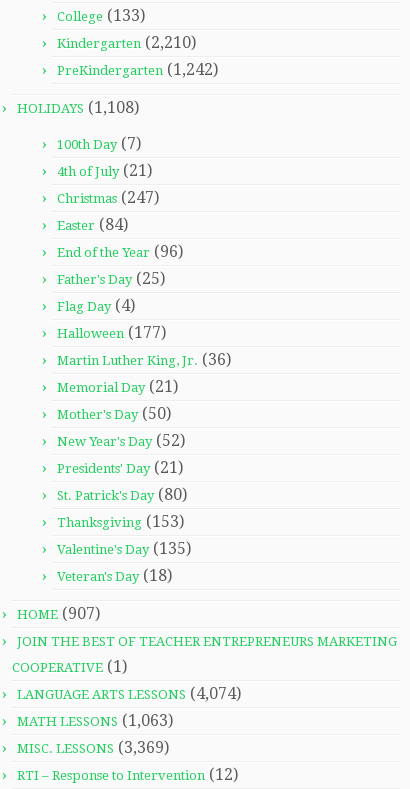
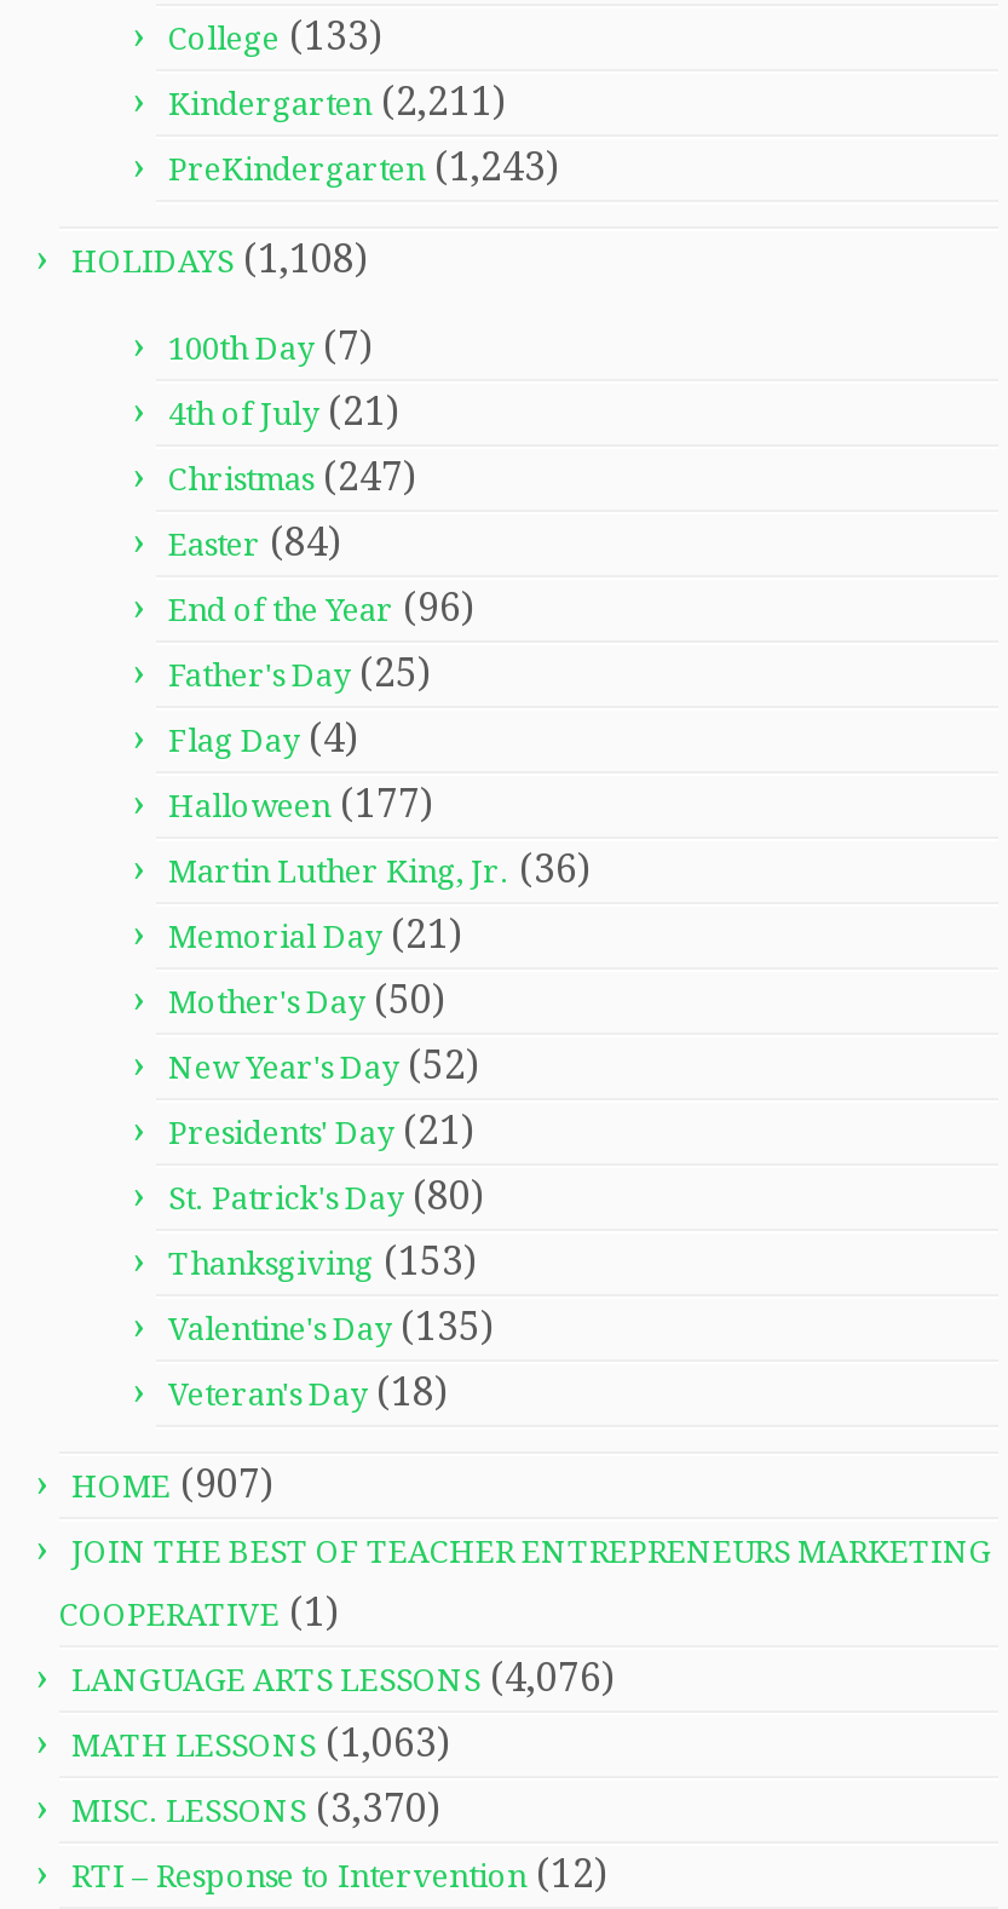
- Kindergarten (2,210)
+ Kindergarten (2,211)

- PreKindergarten (1,242)
+ PreKindergarten (1,243)

- LANGUAGE ARTS LESSONS (4,074)
+ LANGUAGE ARTS LESSONS (4,076)

- MISC. LESSONS (3,369)
+ MISC. LESSONS (3,370)
